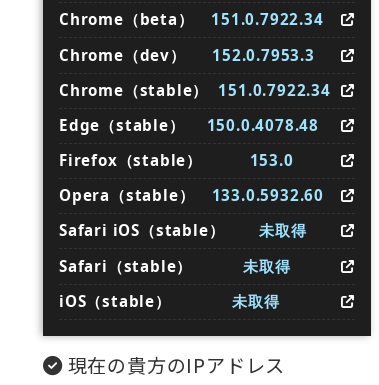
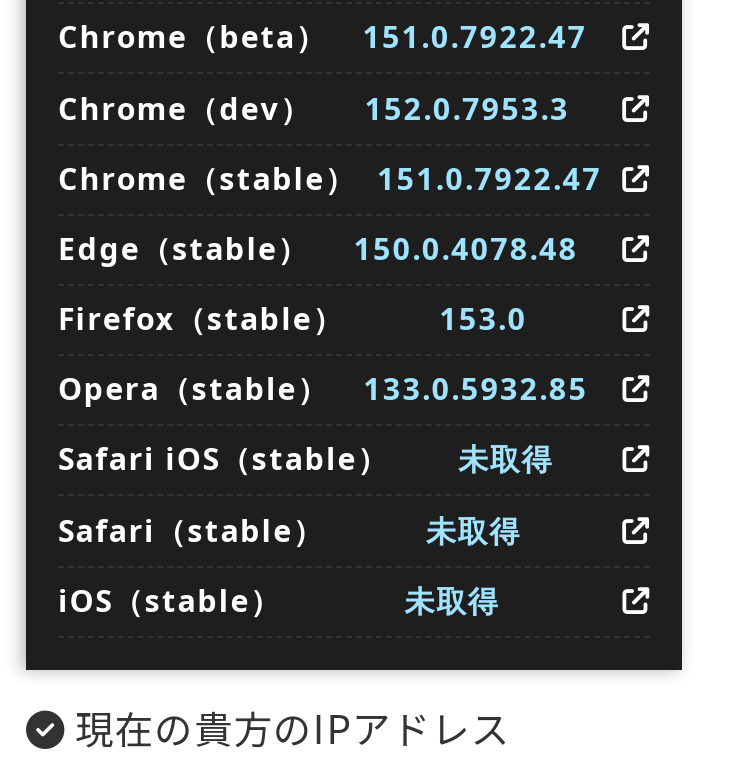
- Chrome（beta） 151.0.7922.34
+ Chrome（beta） 151.0.7922.47

- Chrome（stable） 151.0.7922.34
+ Chrome（stable） 151.0.7922.47

- Opera（stable） 133.0.5932.60
+ Opera（stable） 133.0.5932.85
